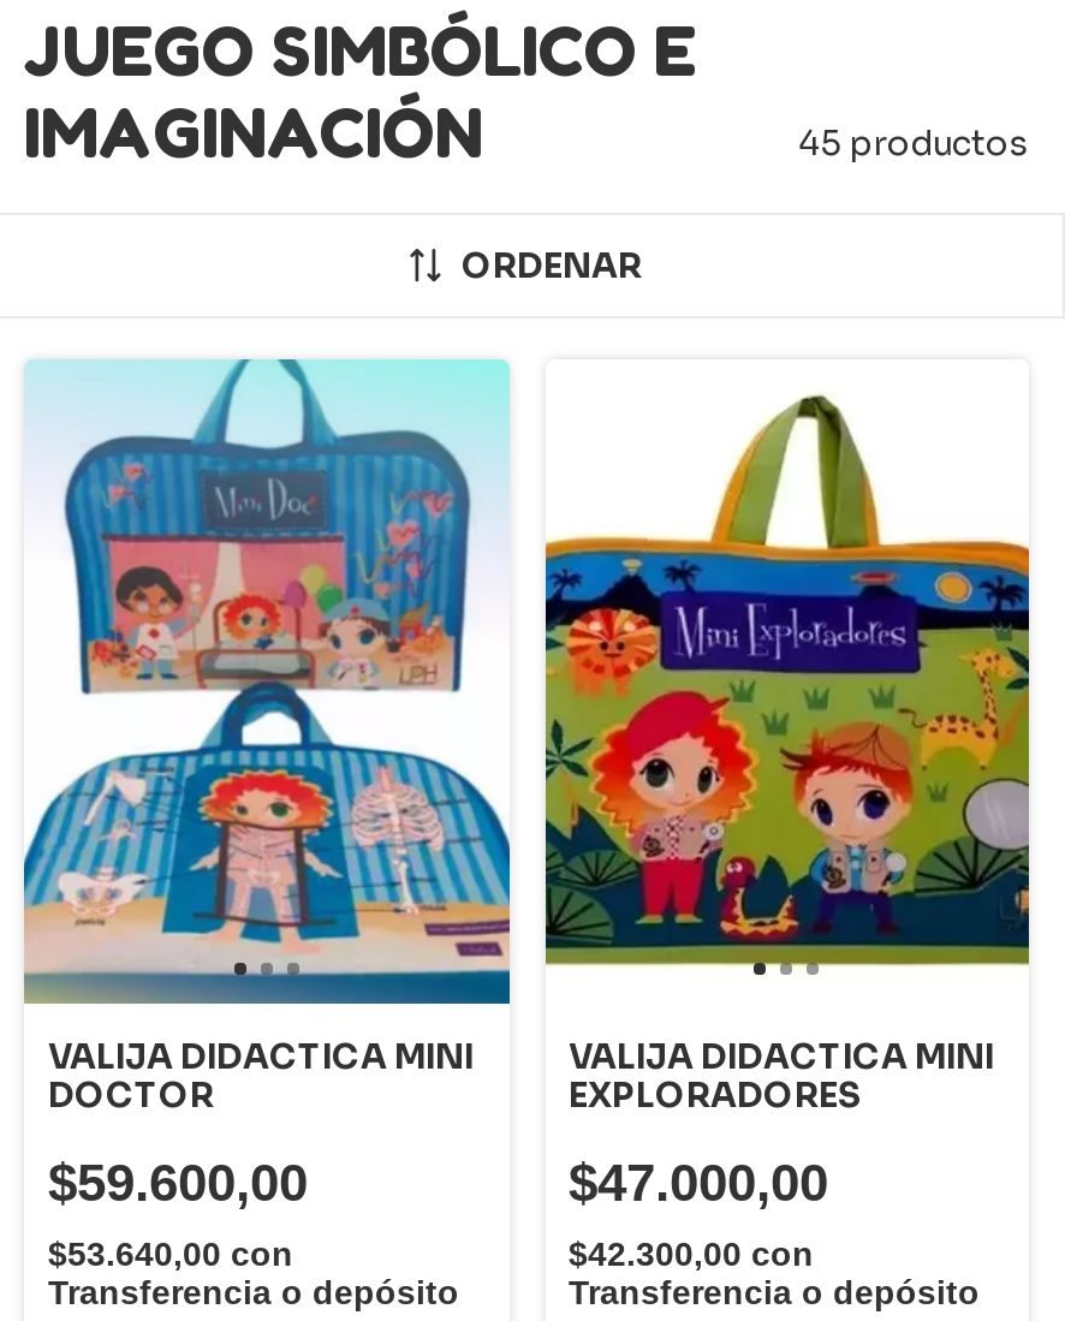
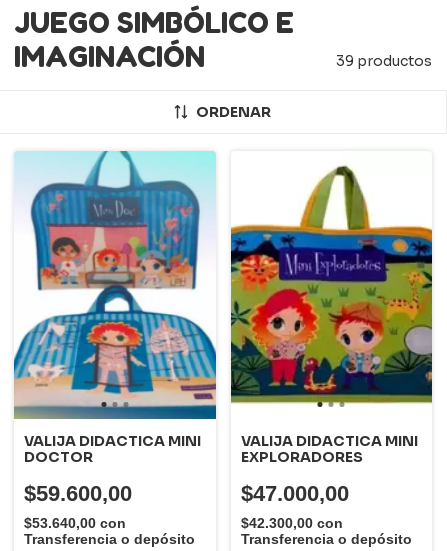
- 45 productos
+ 39 productos
